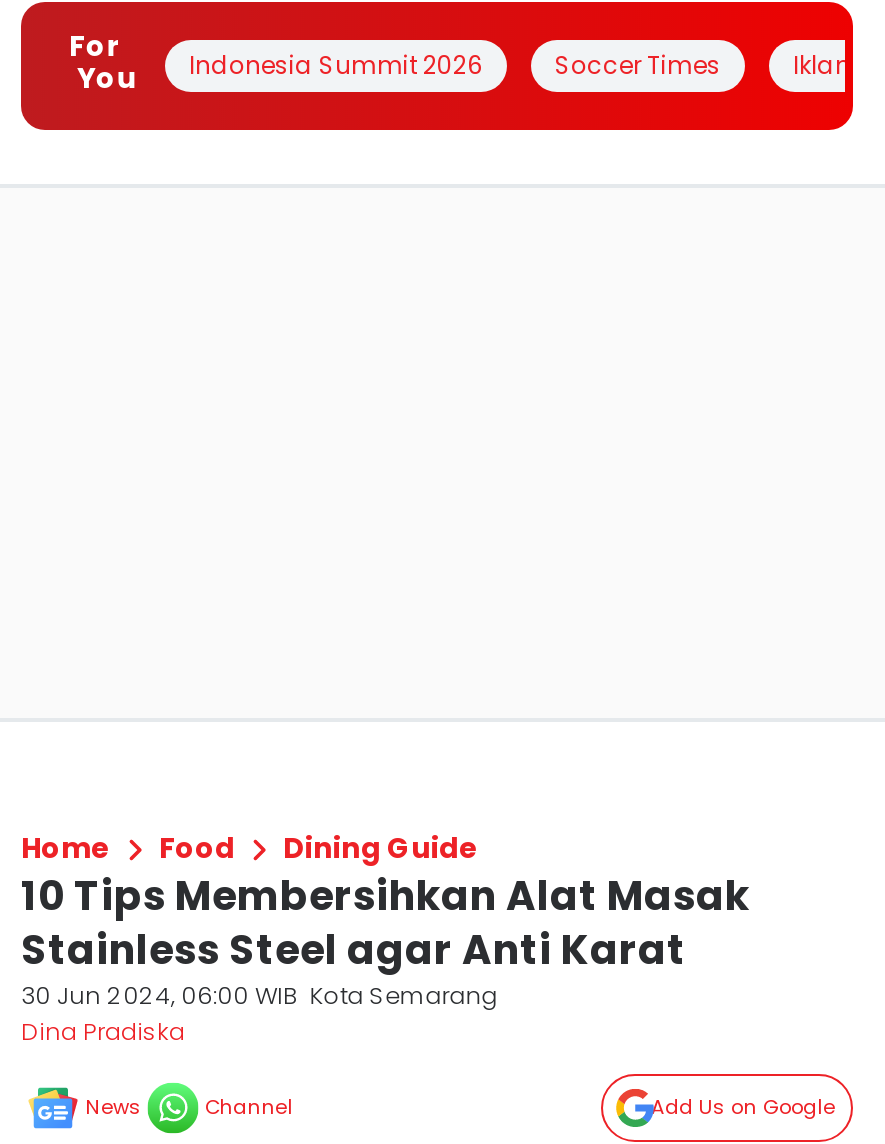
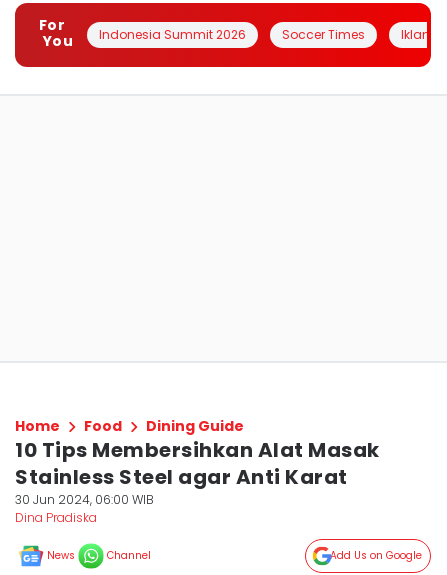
- 30 Jun 2024, 06:00 WIB Kota Semarang
+ 30 Jun 2024, 06:00 WIB
